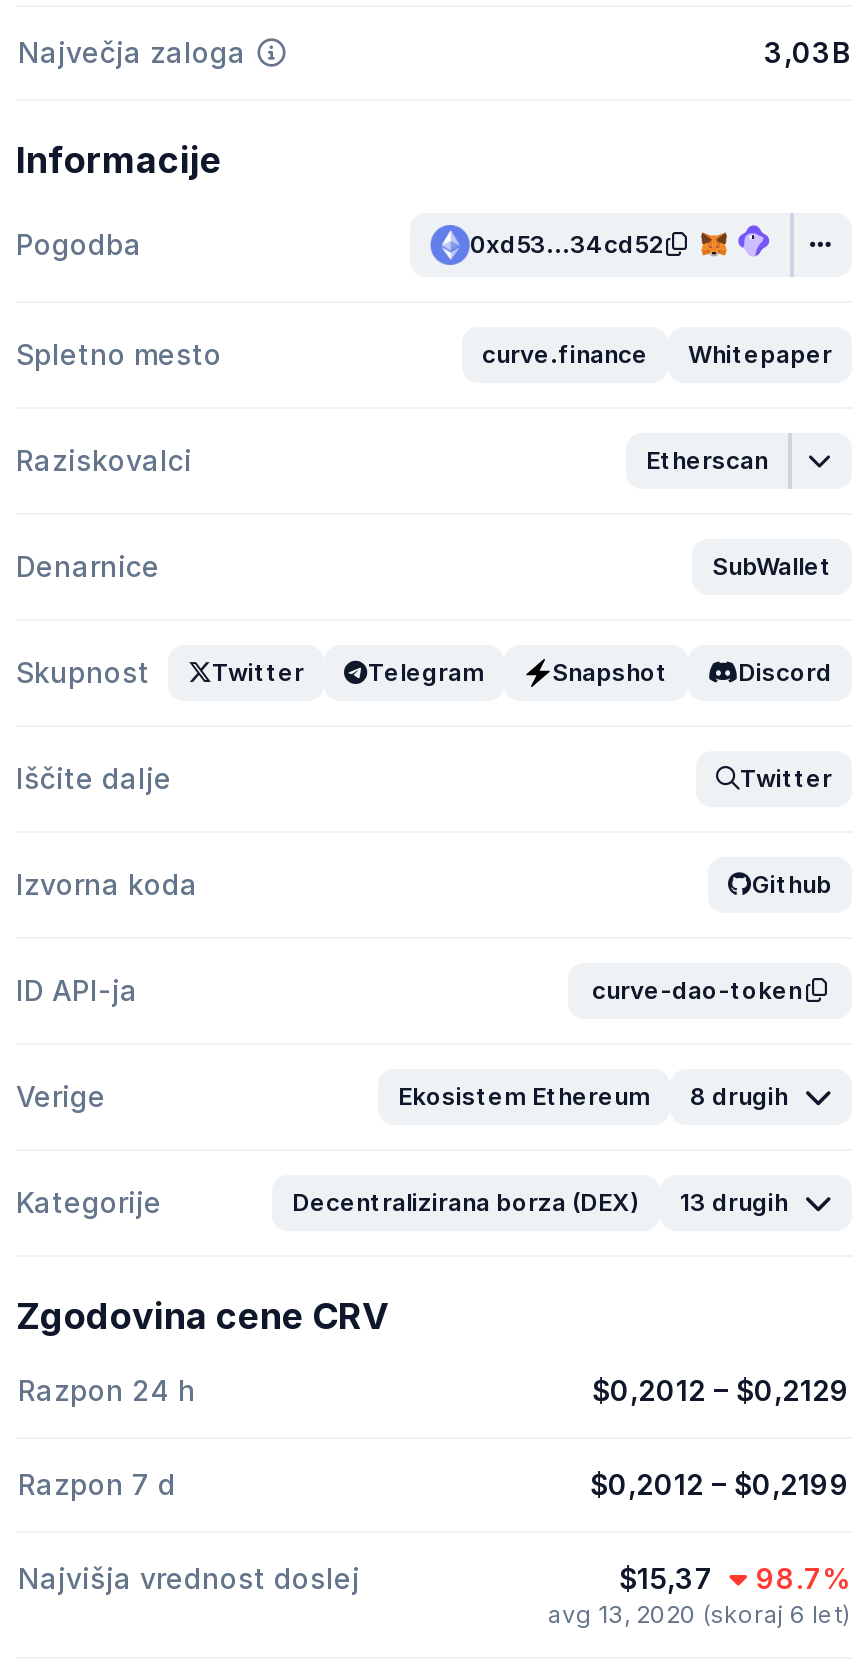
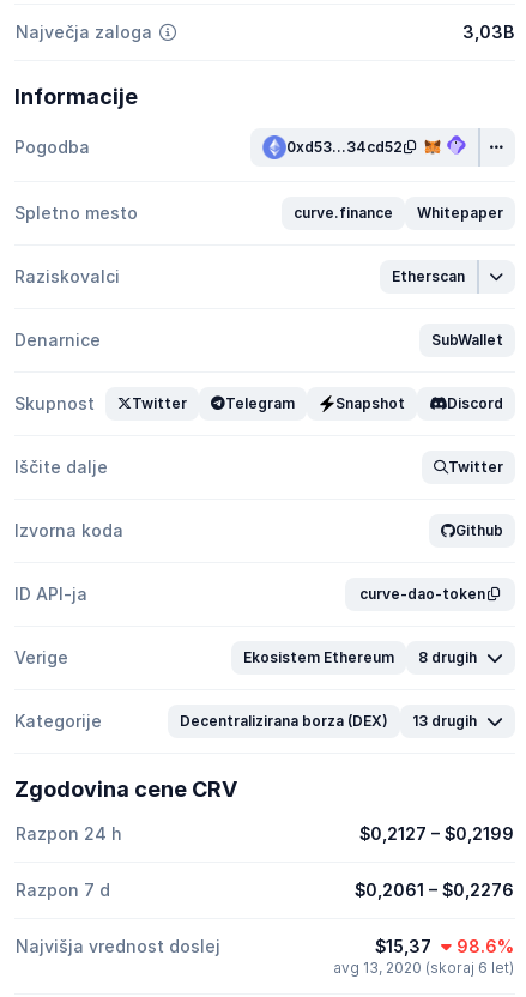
- $0,2012 – $0,2129
+ $0,2127 – $0,2199

- $0,2012 – $0,2199
+ $0,2061 – $0,2276

- $15,37 98.7%
+ $15,37 98.6%
